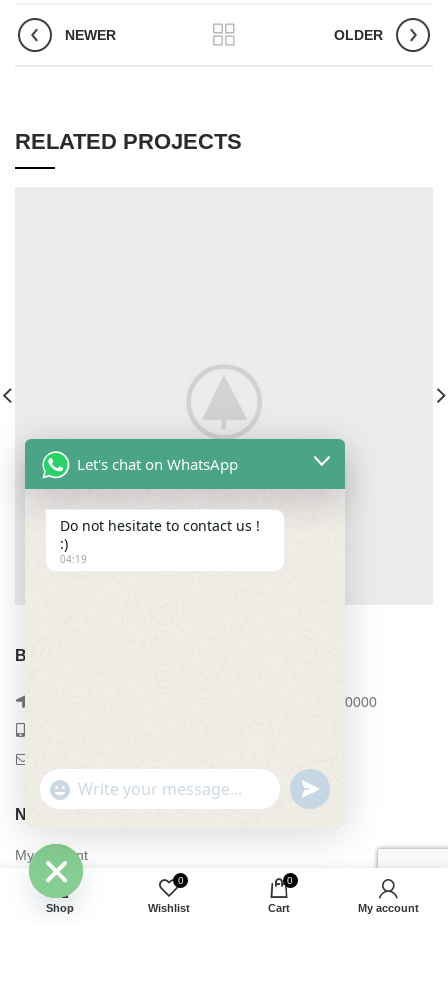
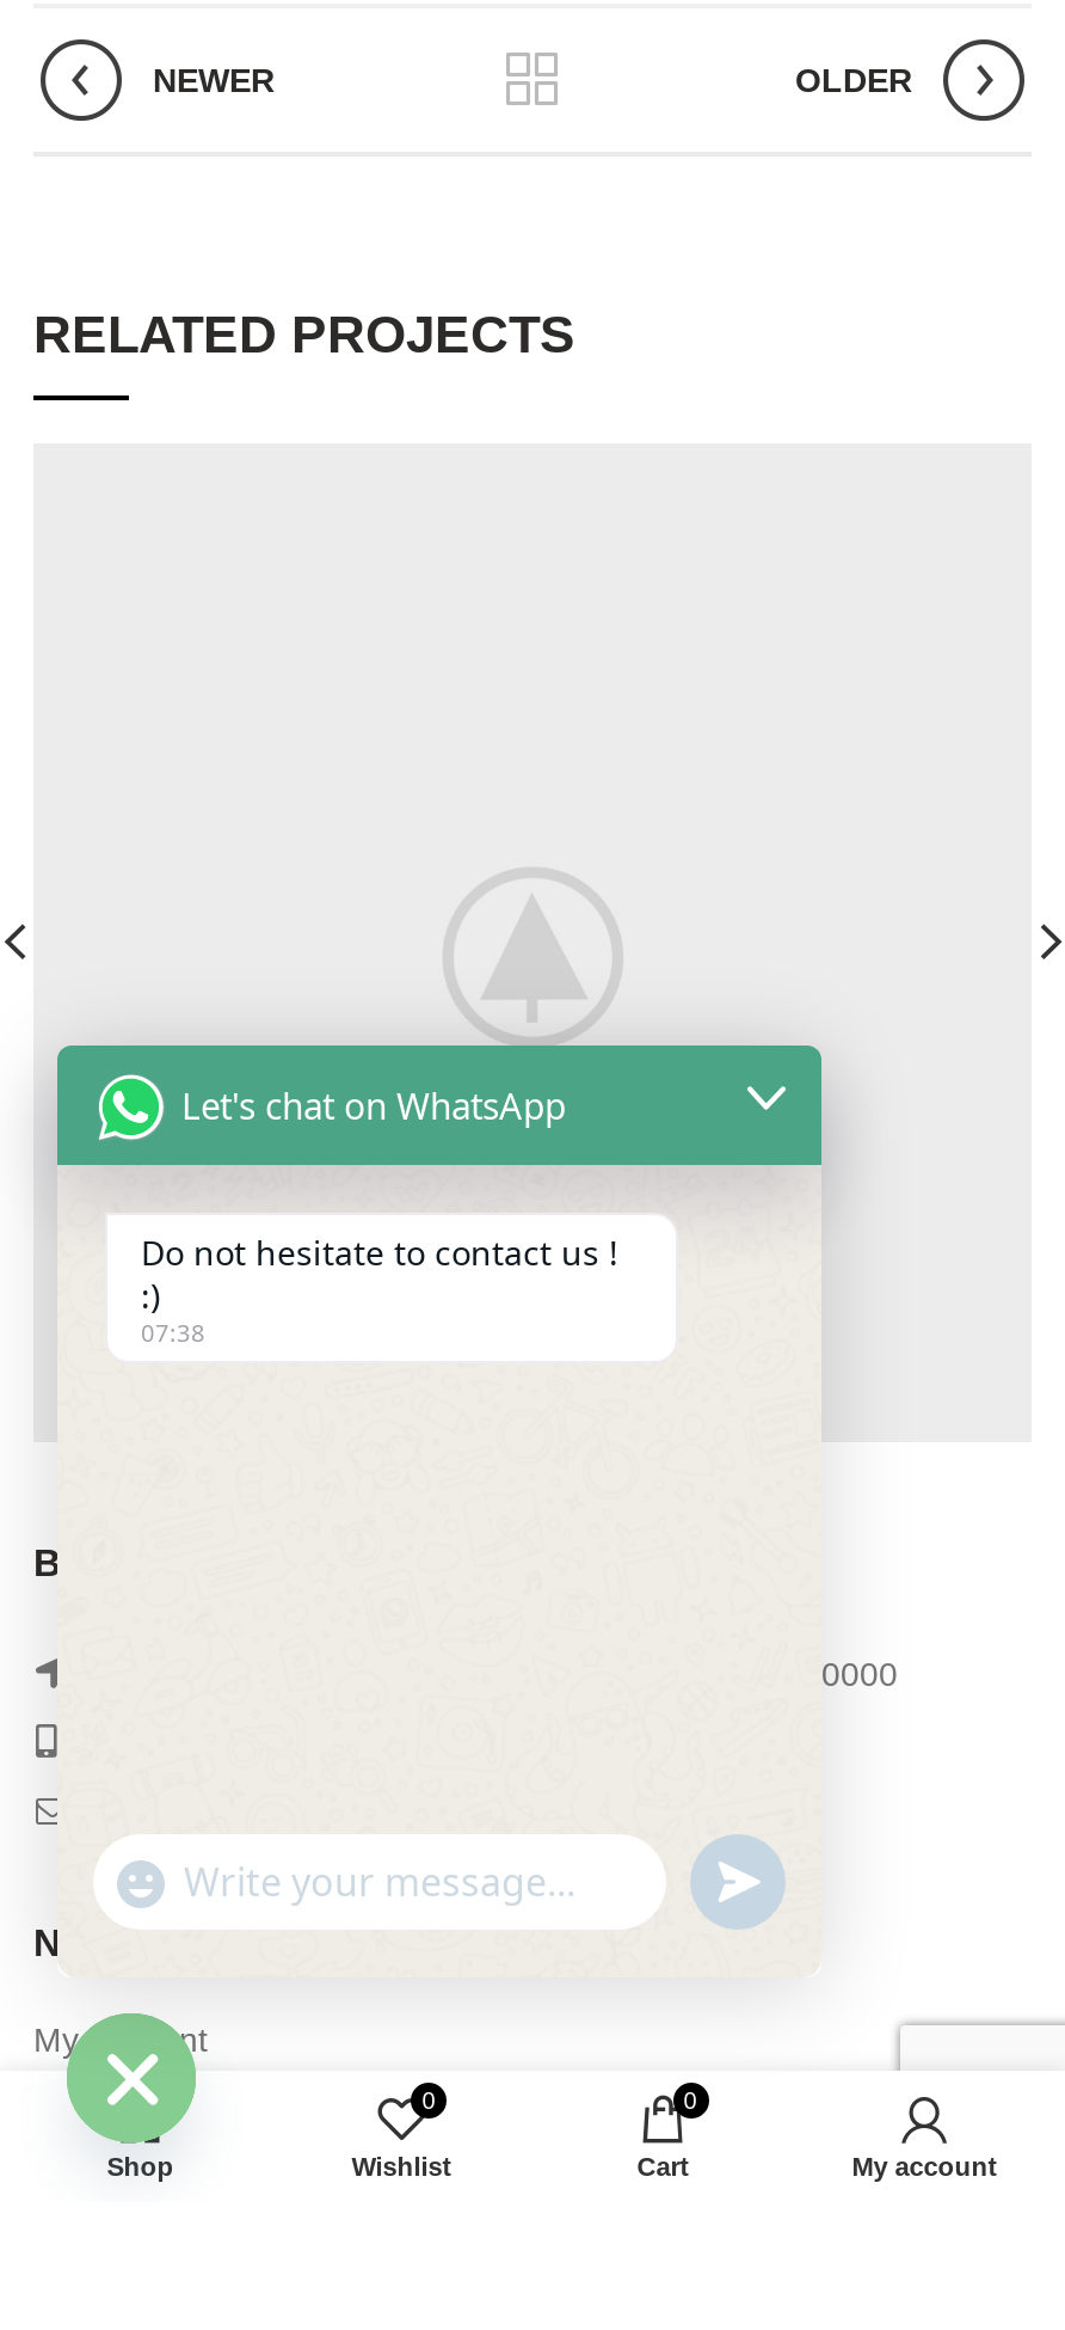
- 04:19
+ 07:38
